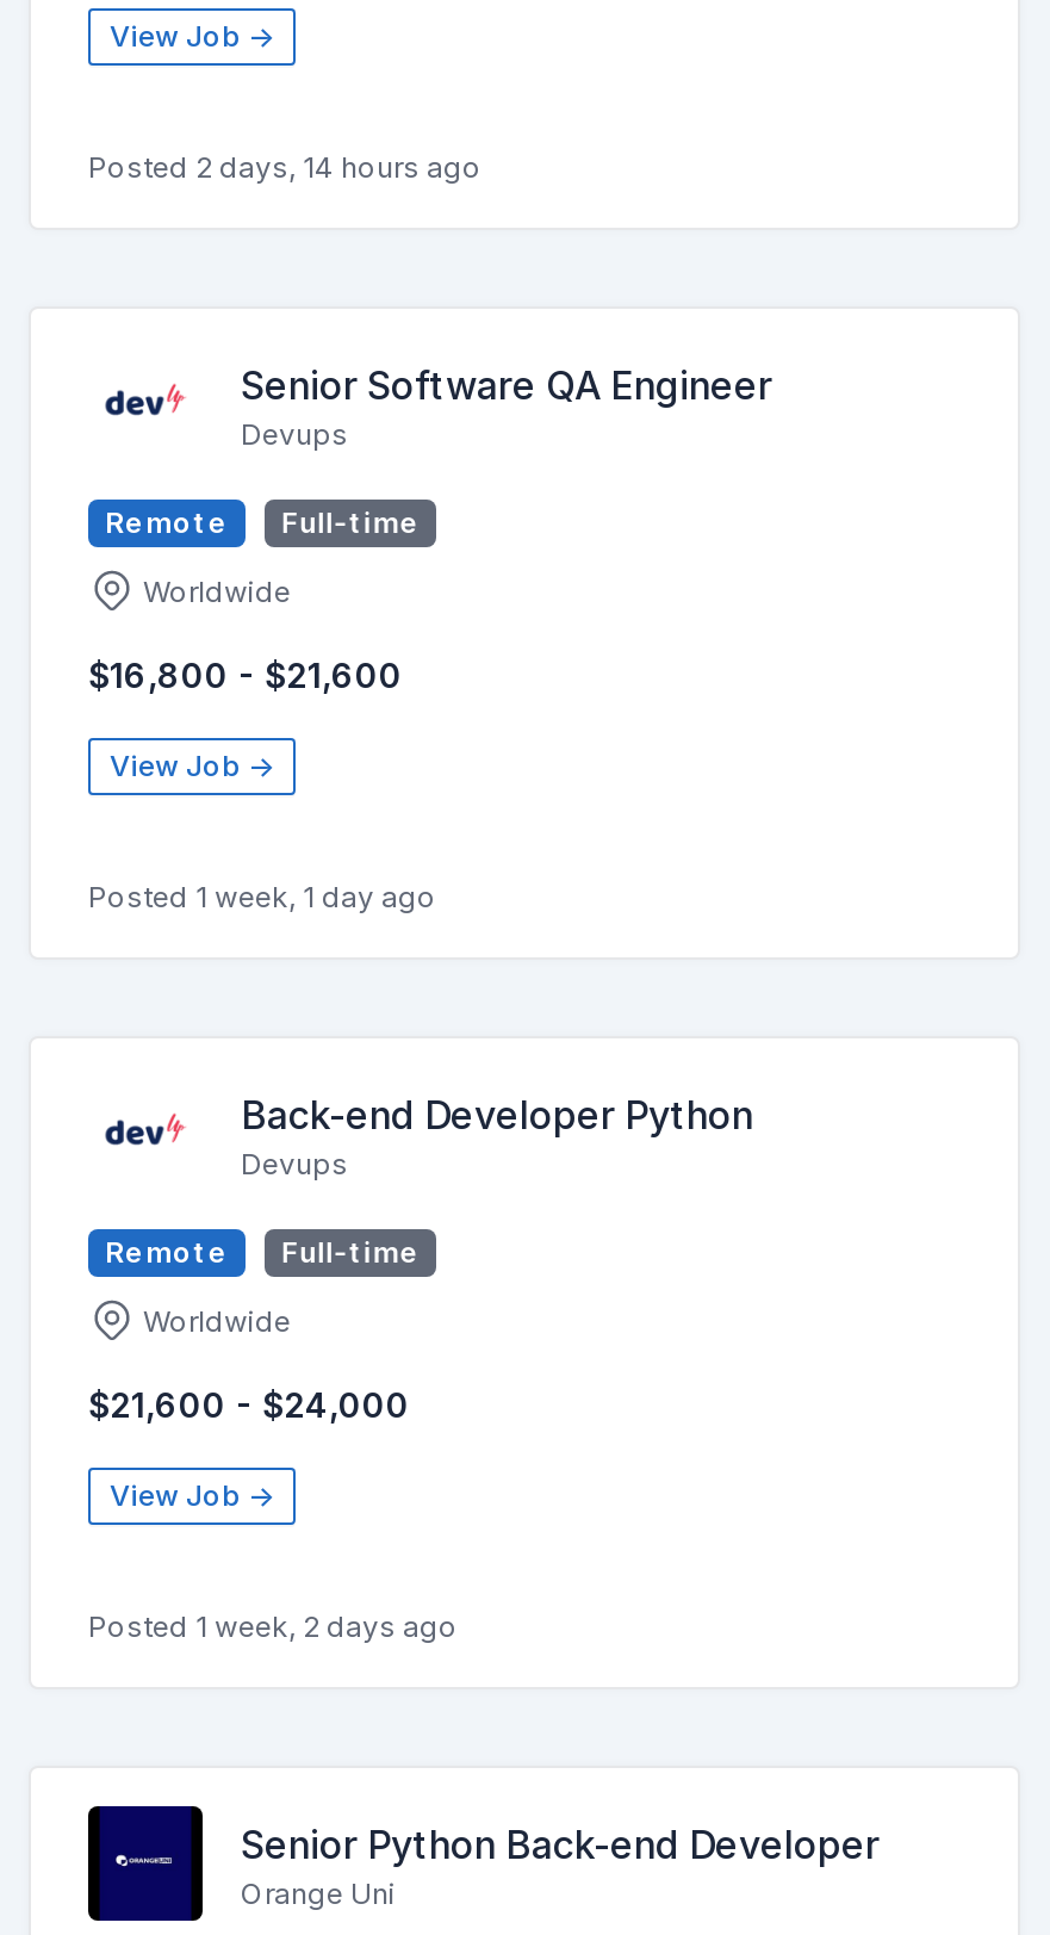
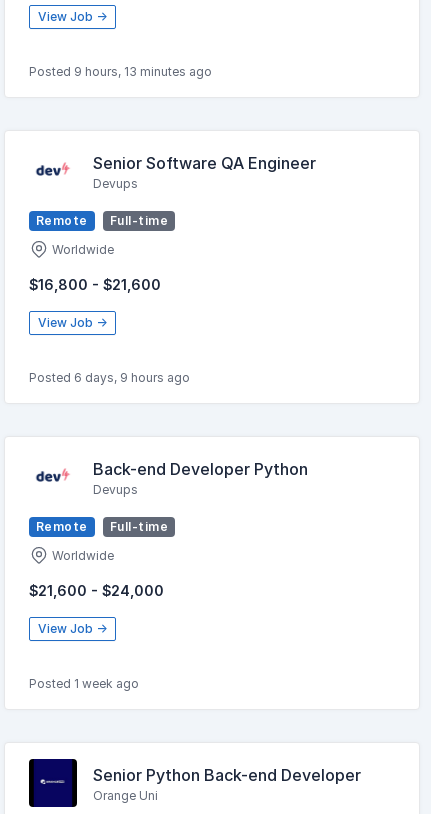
- Posted 2 days, 14 hours ago
+ Posted 9 hours, 13 minutes ago

- Posted 1 week, 1 day ago
+ Posted 6 days, 9 hours ago

- Posted 1 week, 2 days ago
+ Posted 1 week ago
